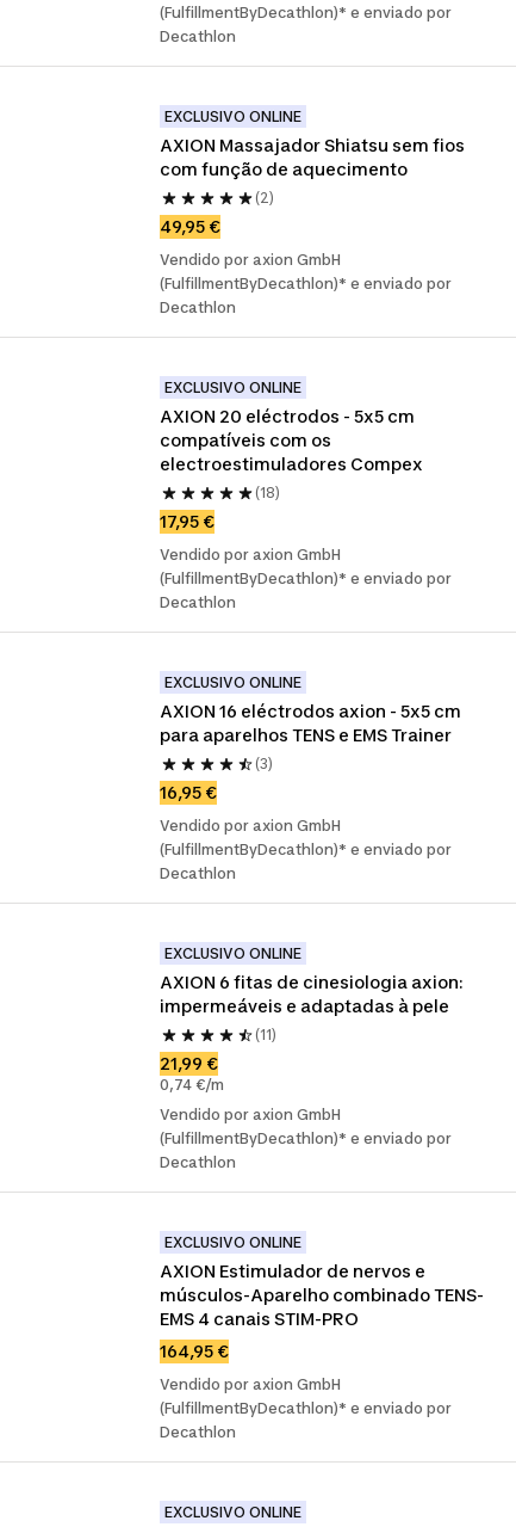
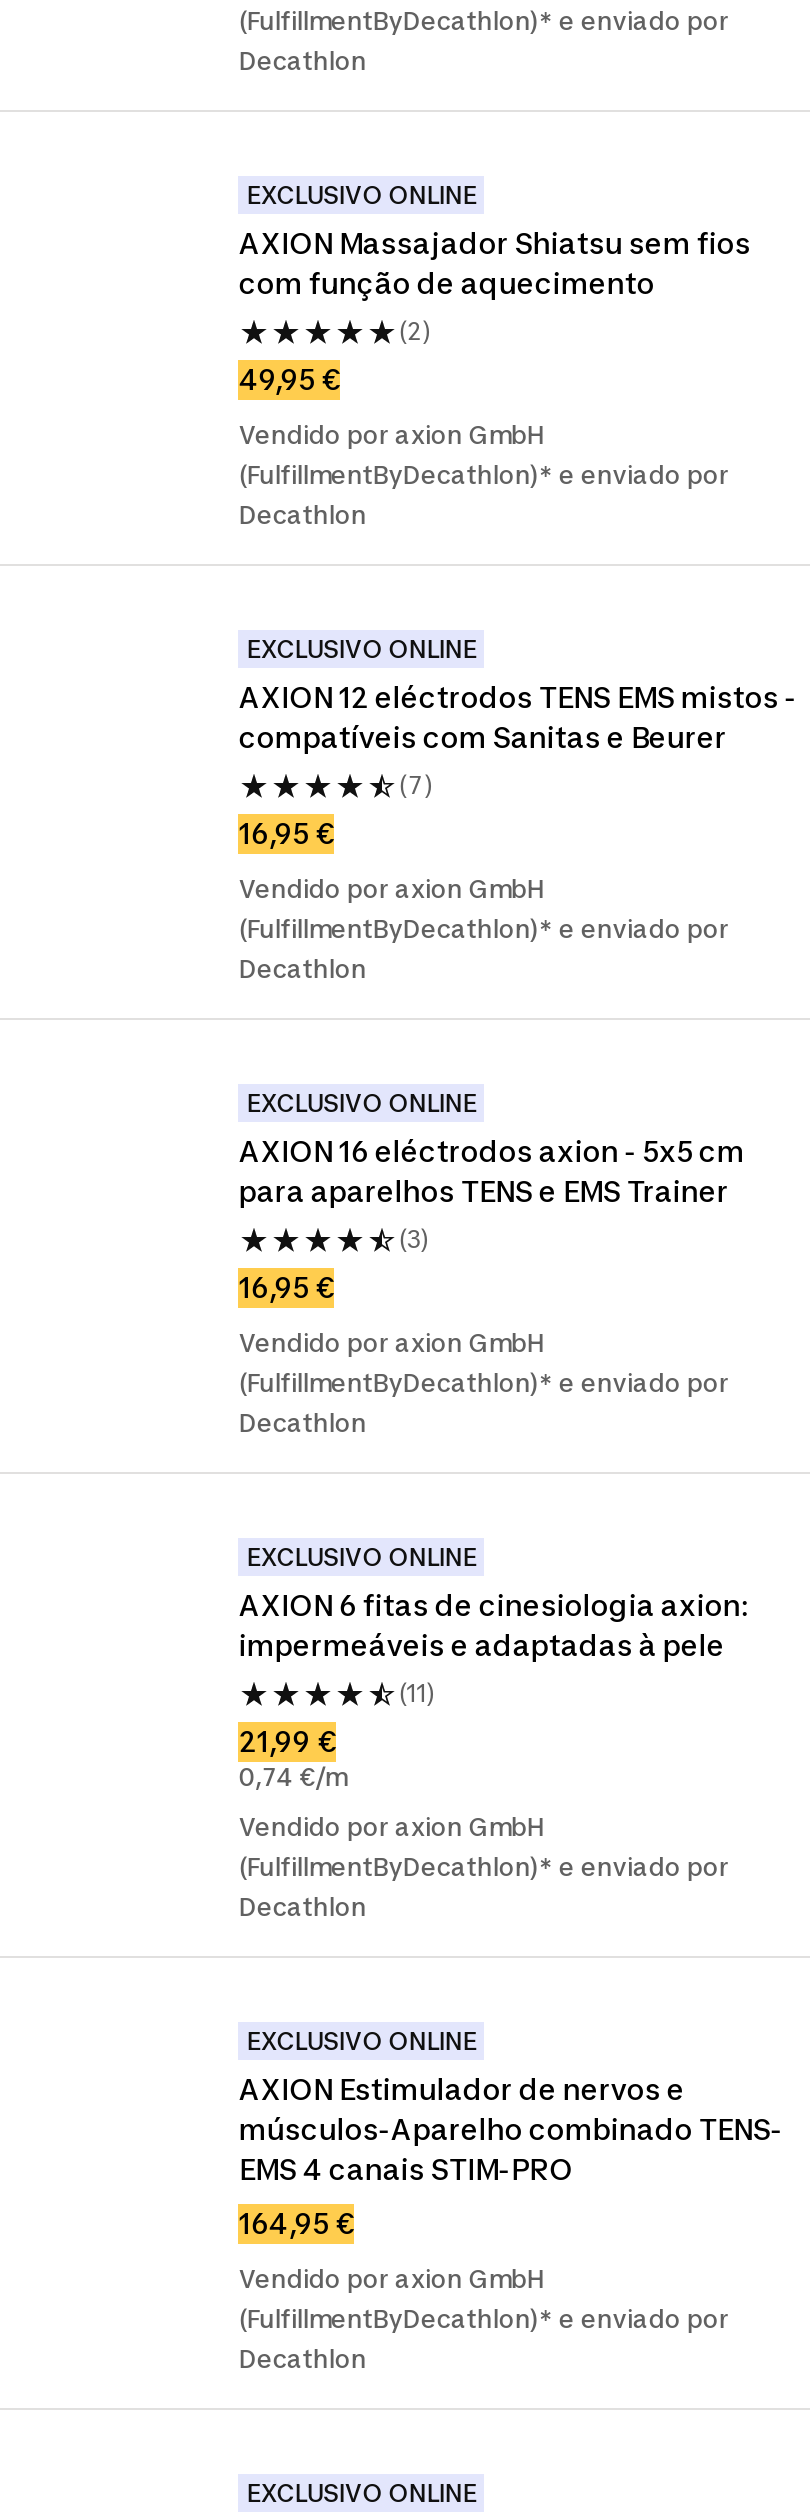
- AXION 20 eléctrodos - 5x5 cm
- compatíveis com os
- electroestimuladores Compex
+ AXION 12 eléctrodos TENS EMS mistos -
+ compatíveis com Sanitas e Beurer

- (18)
+ (7)

- 17,95 €
+ 16,95 €
